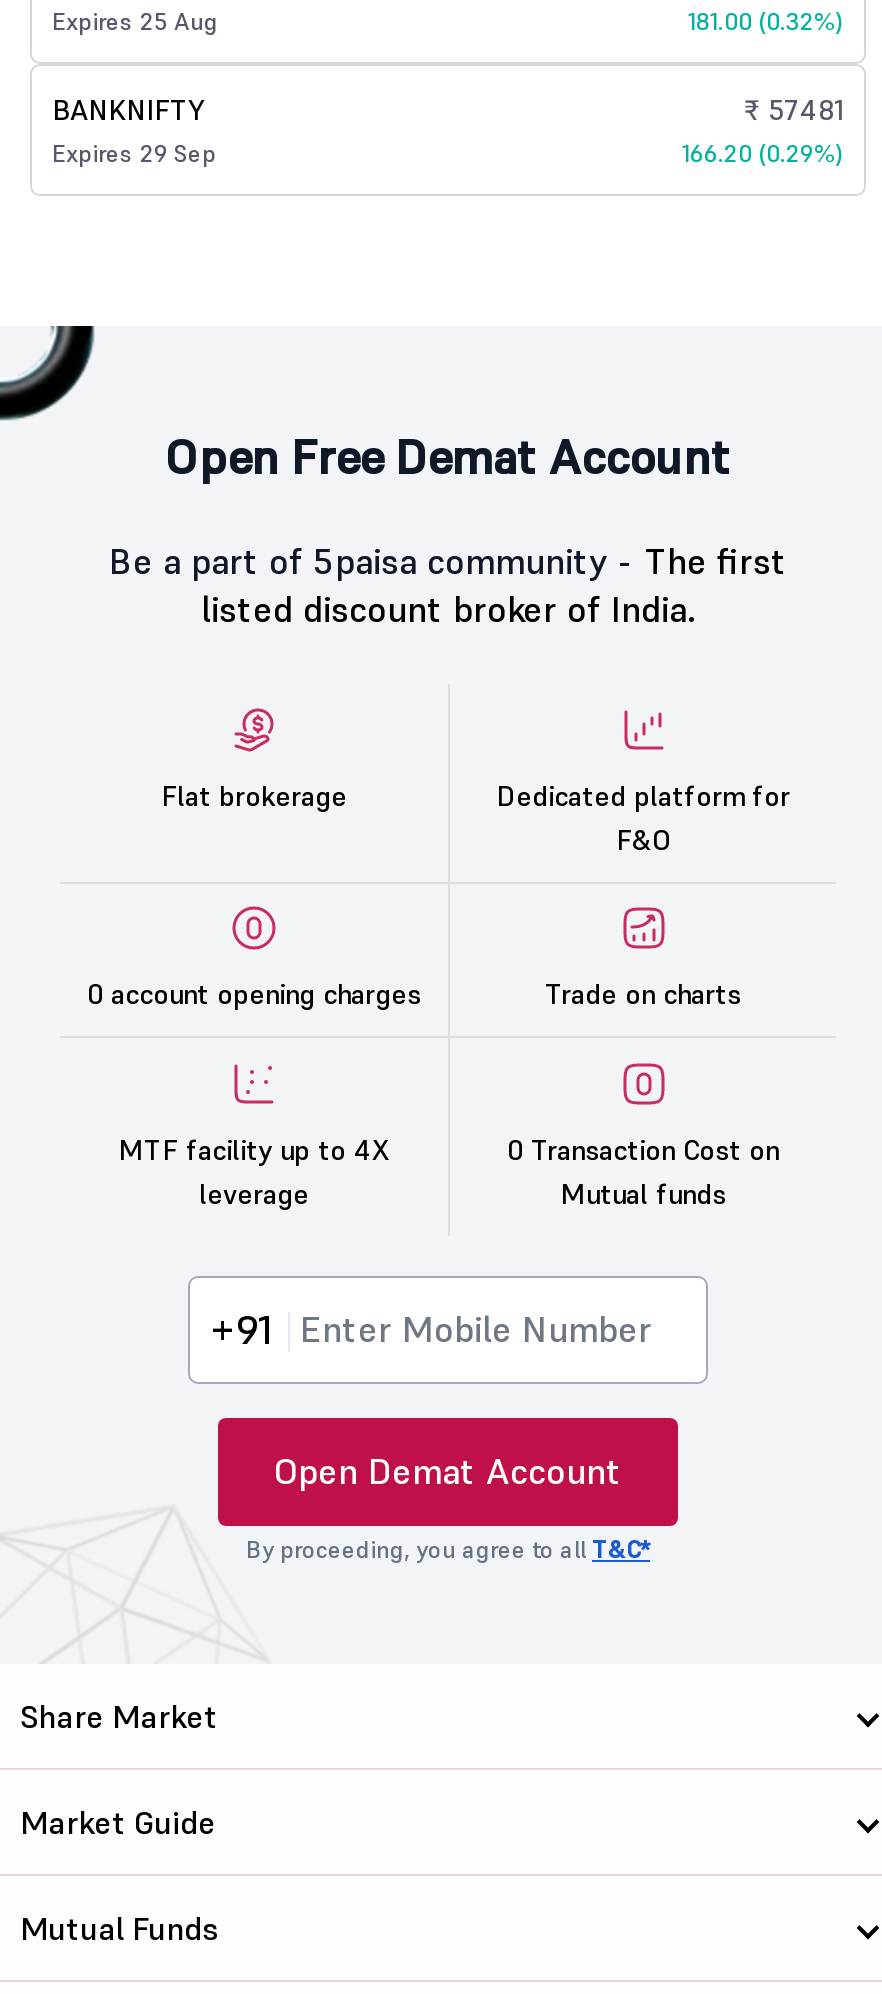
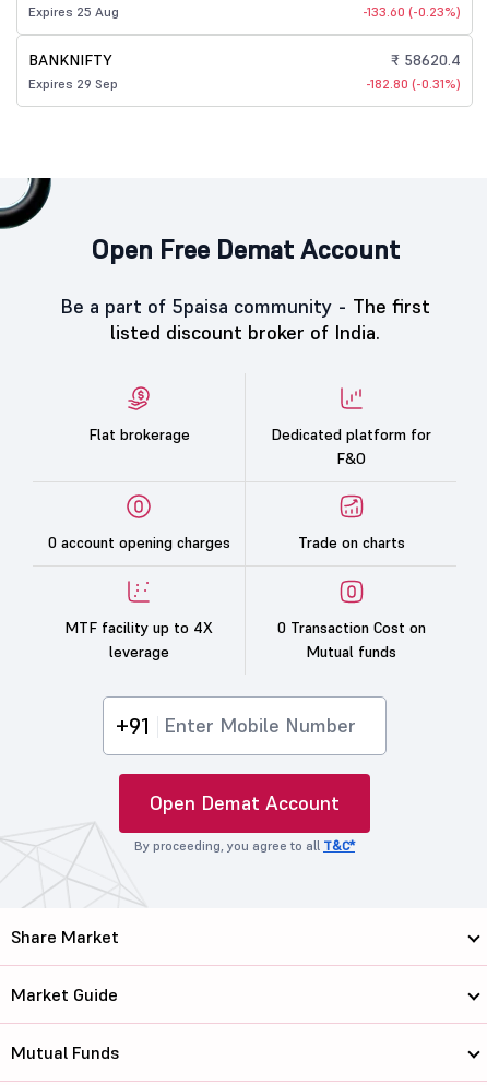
- 181.00 (0.32%)
+ -133.60 (-0.23%)

- ₹ 57481
+ ₹ 58620.4

- 166.20 (0.29%)
+ -182.80 (-0.31%)
